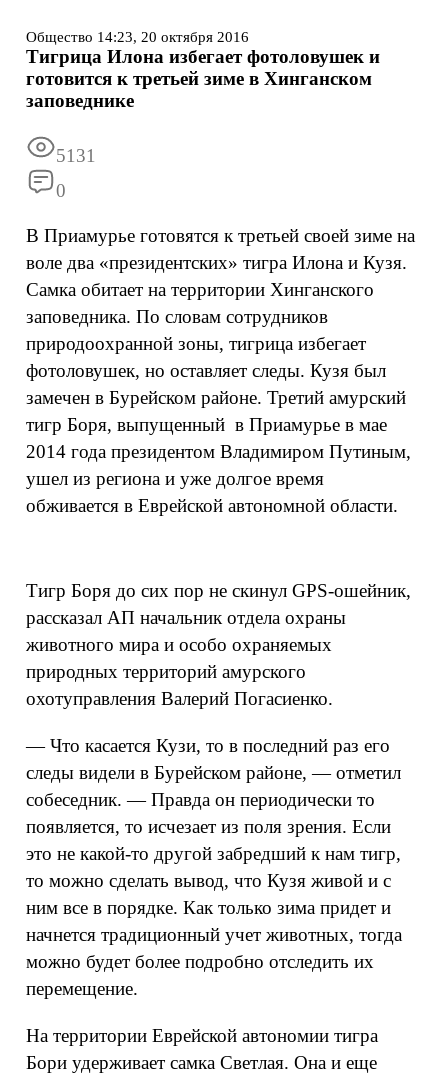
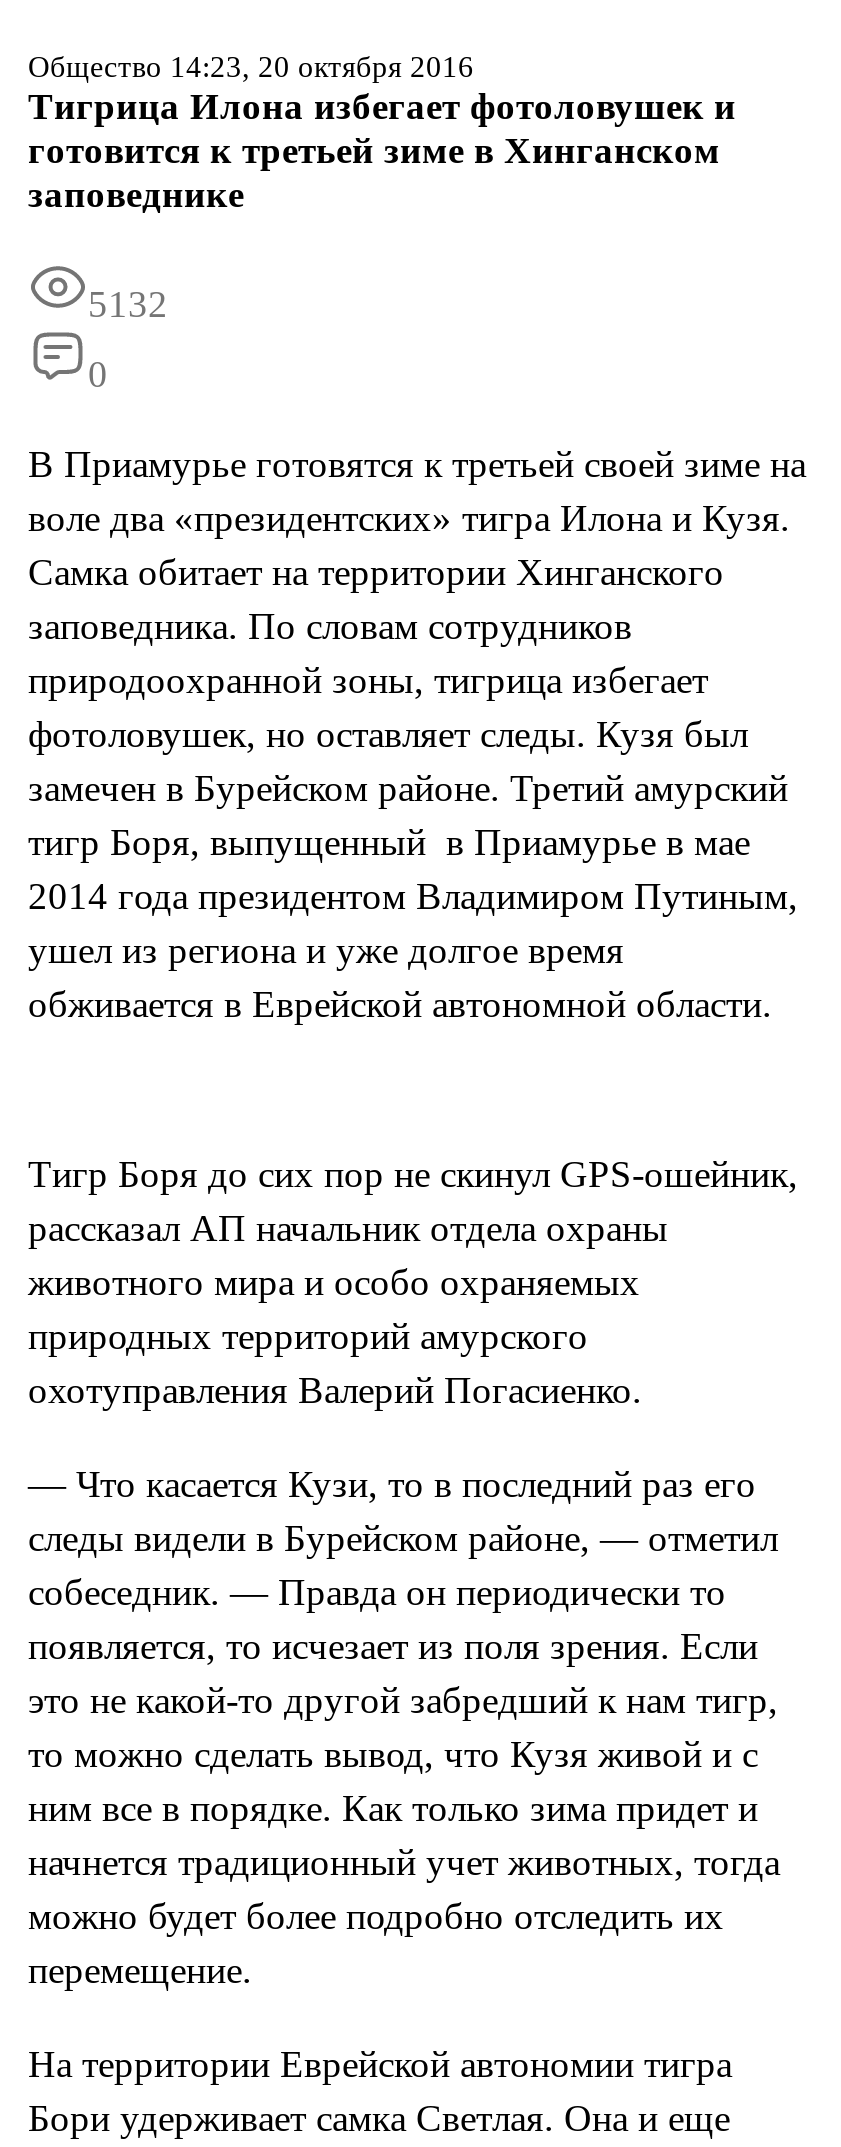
- 5131
+ 5132
